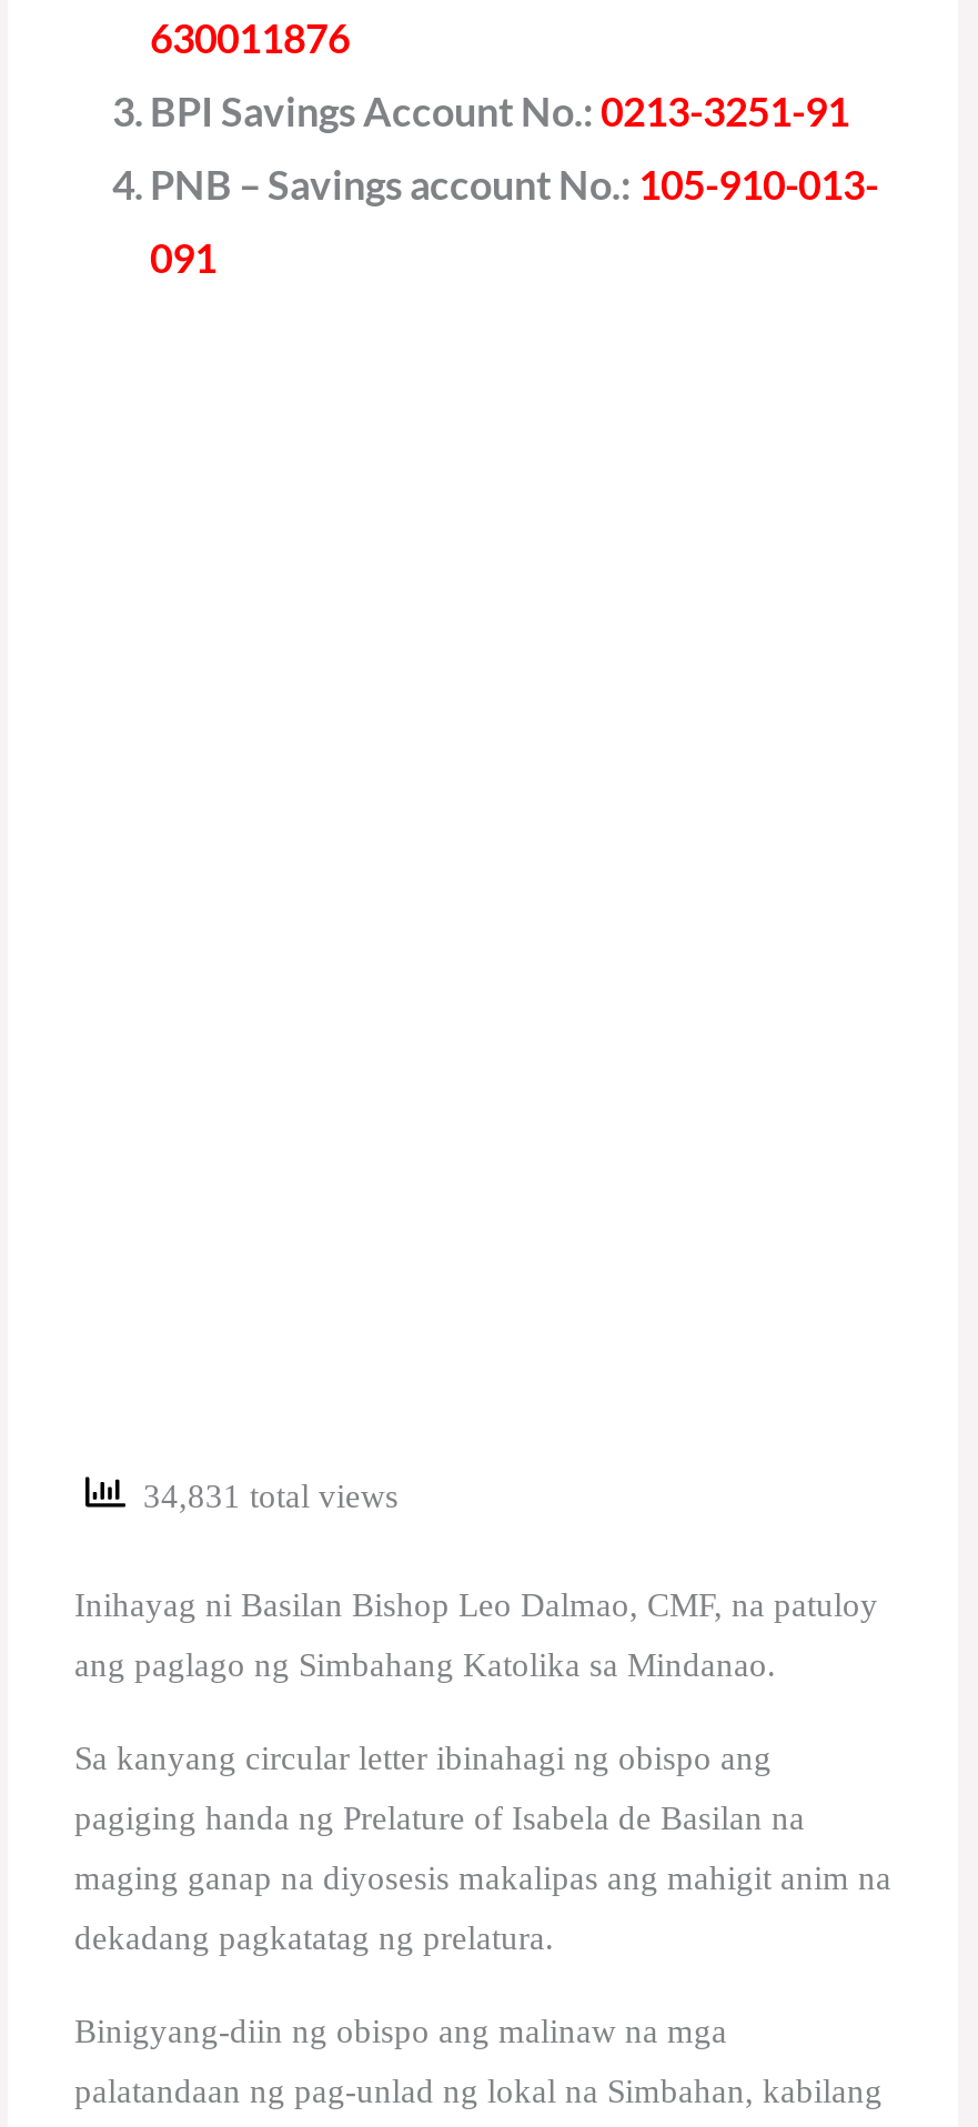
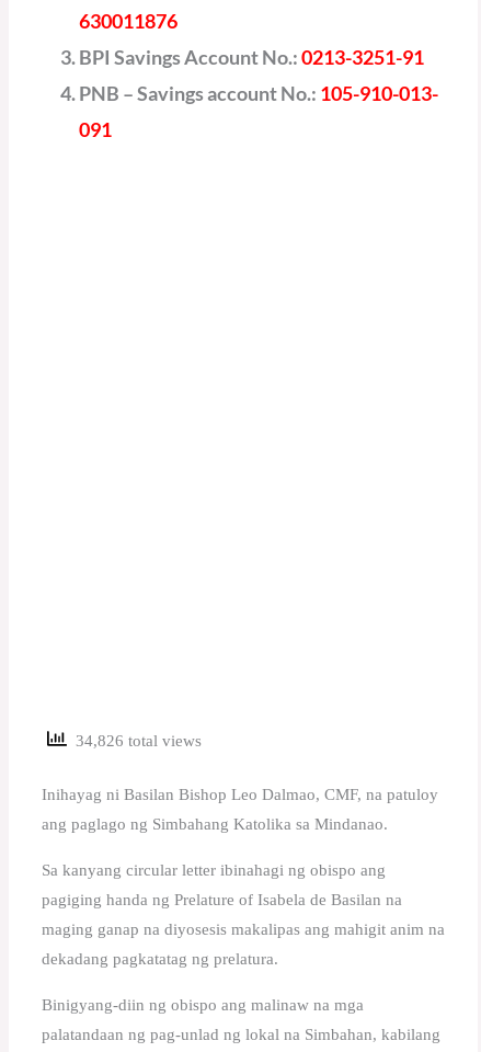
- 34,831 total views
+ 34,826 total views
